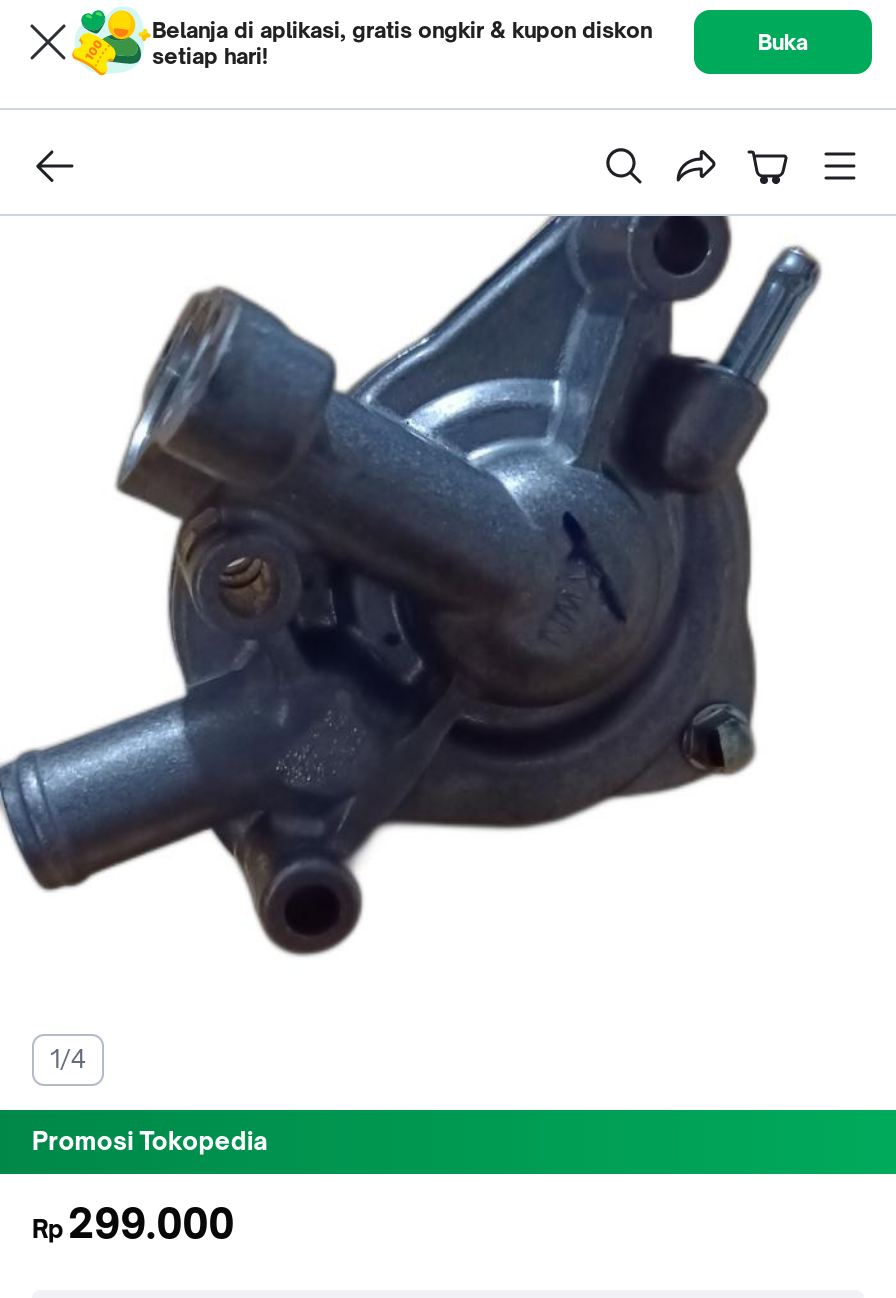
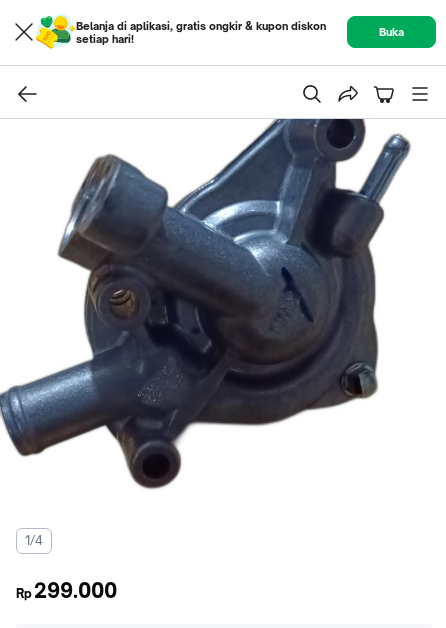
- Promosi Tokopedia
